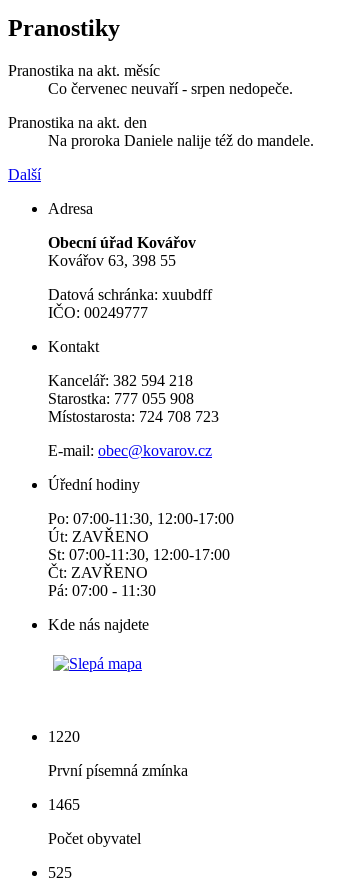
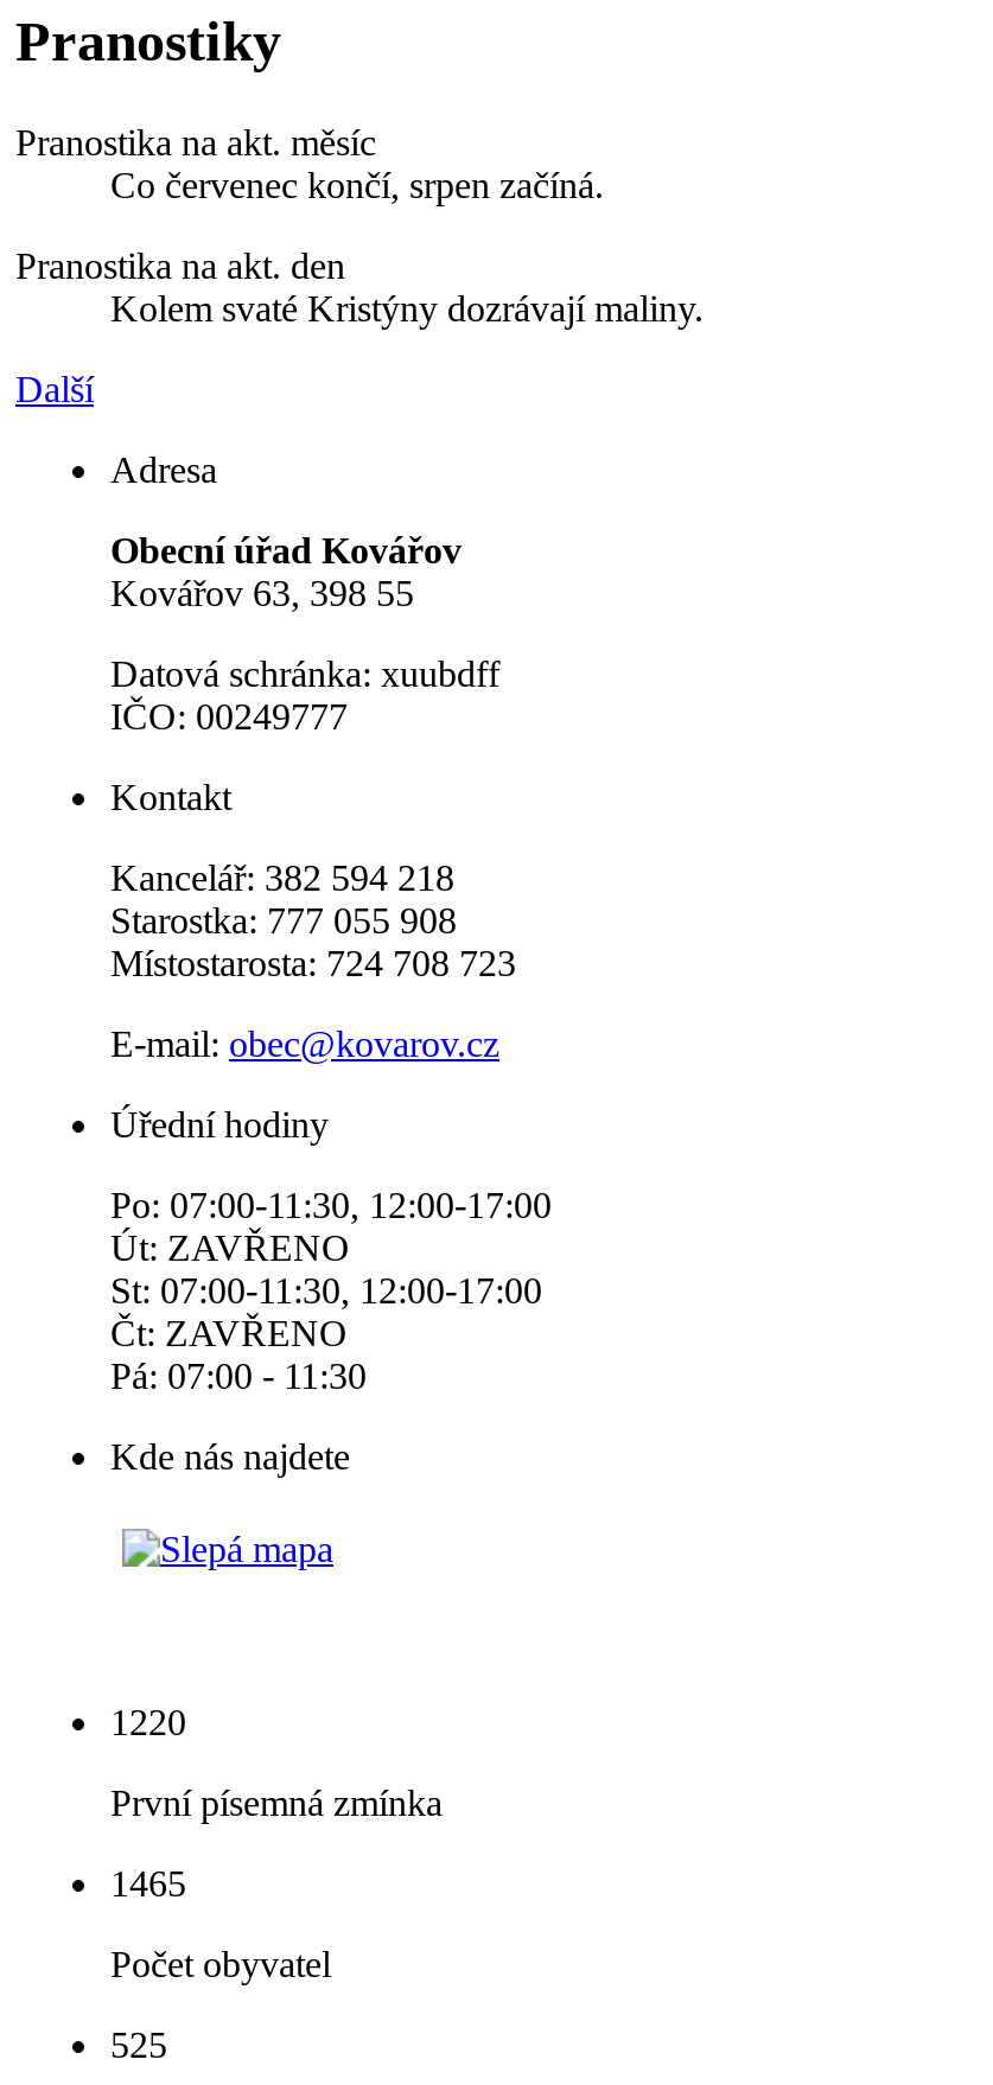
- Co červenec neuvaří - srpen nedopeče.
+ Co červenec končí, srpen začíná.

- Na proroka Daniele nalije též do mandele.
+ Kolem svaté Kristýny dozrávají maliny.
